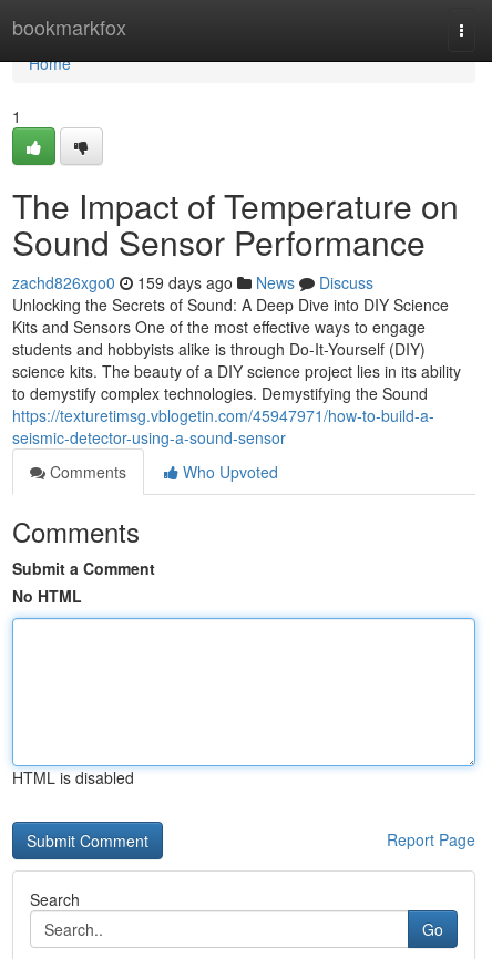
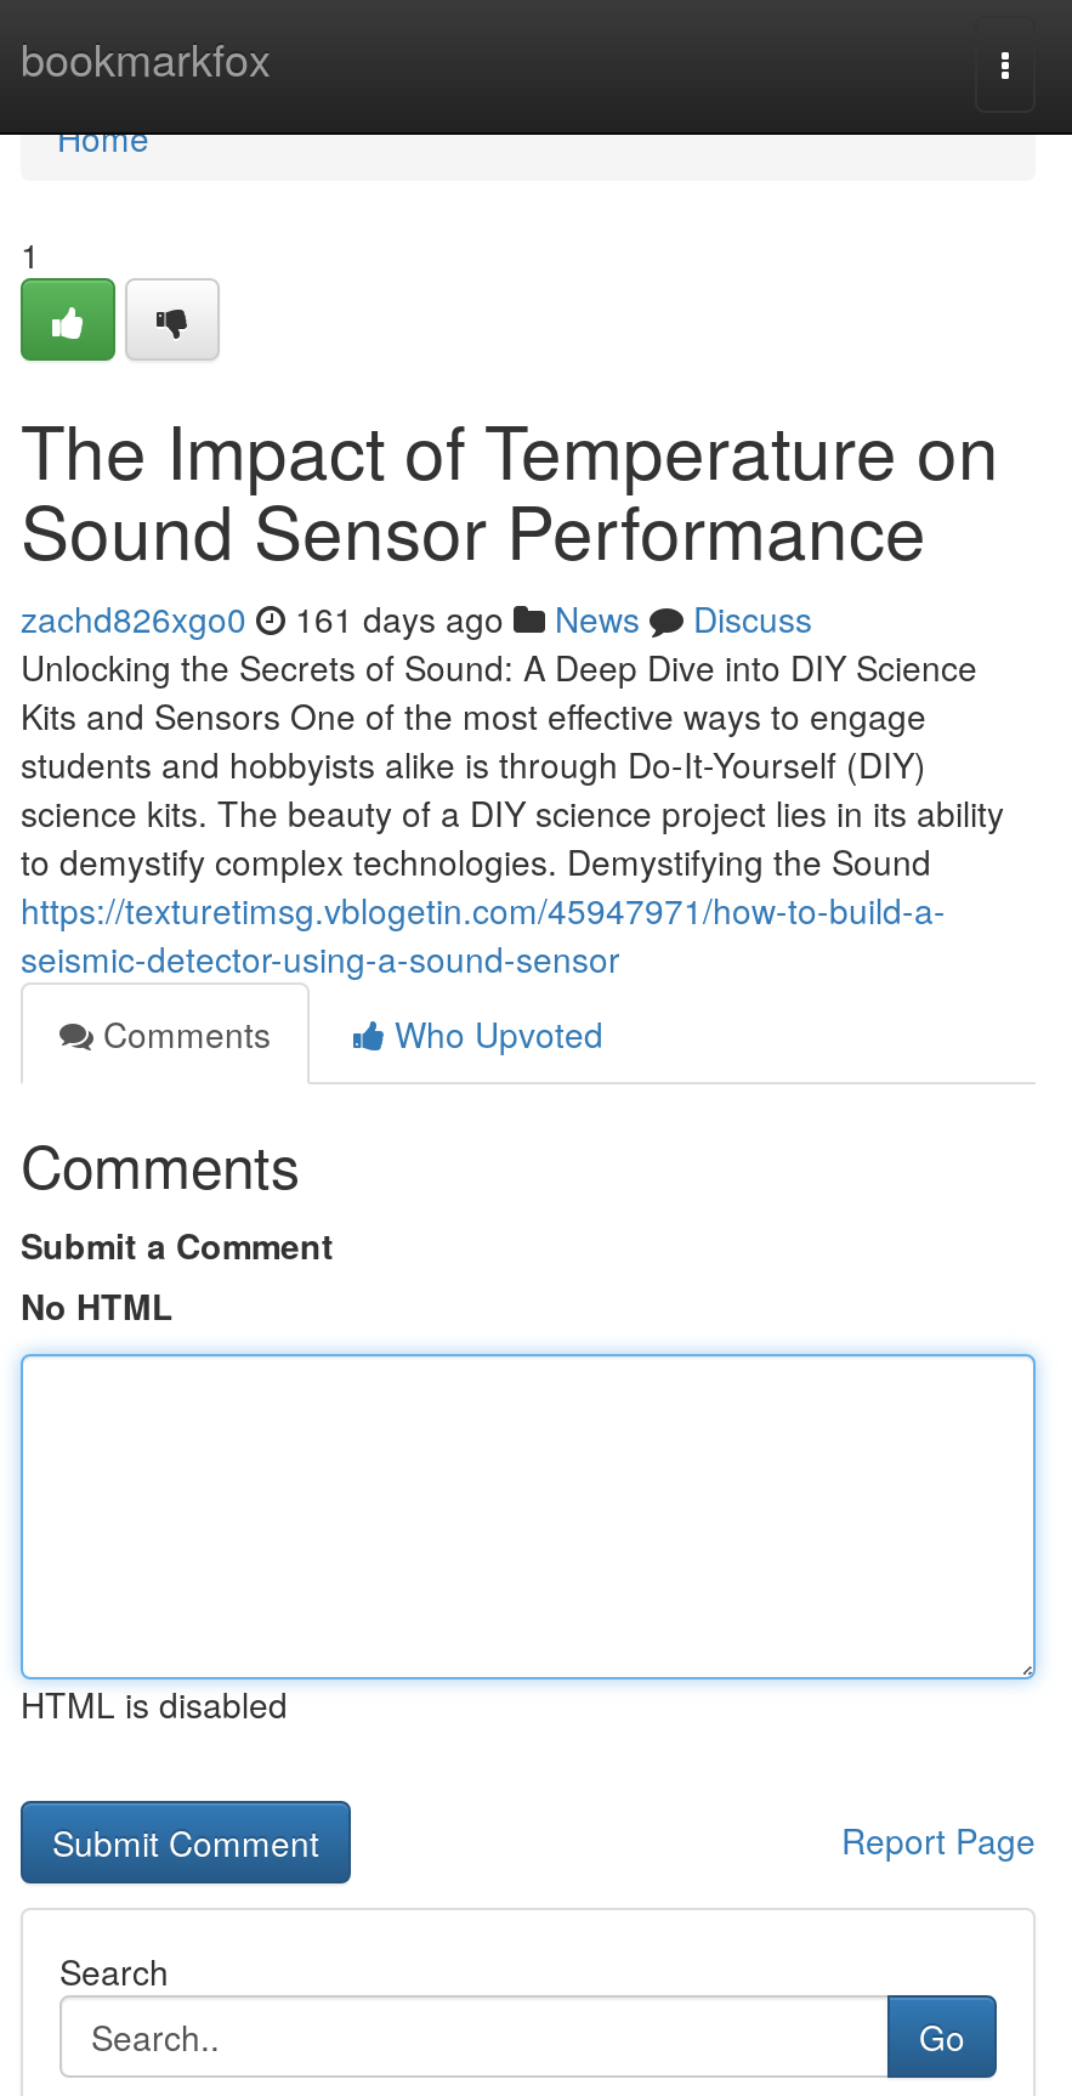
- zachd826xgo0 159 days ago News Discuss
+ zachd826xgo0 161 days ago News Discuss
